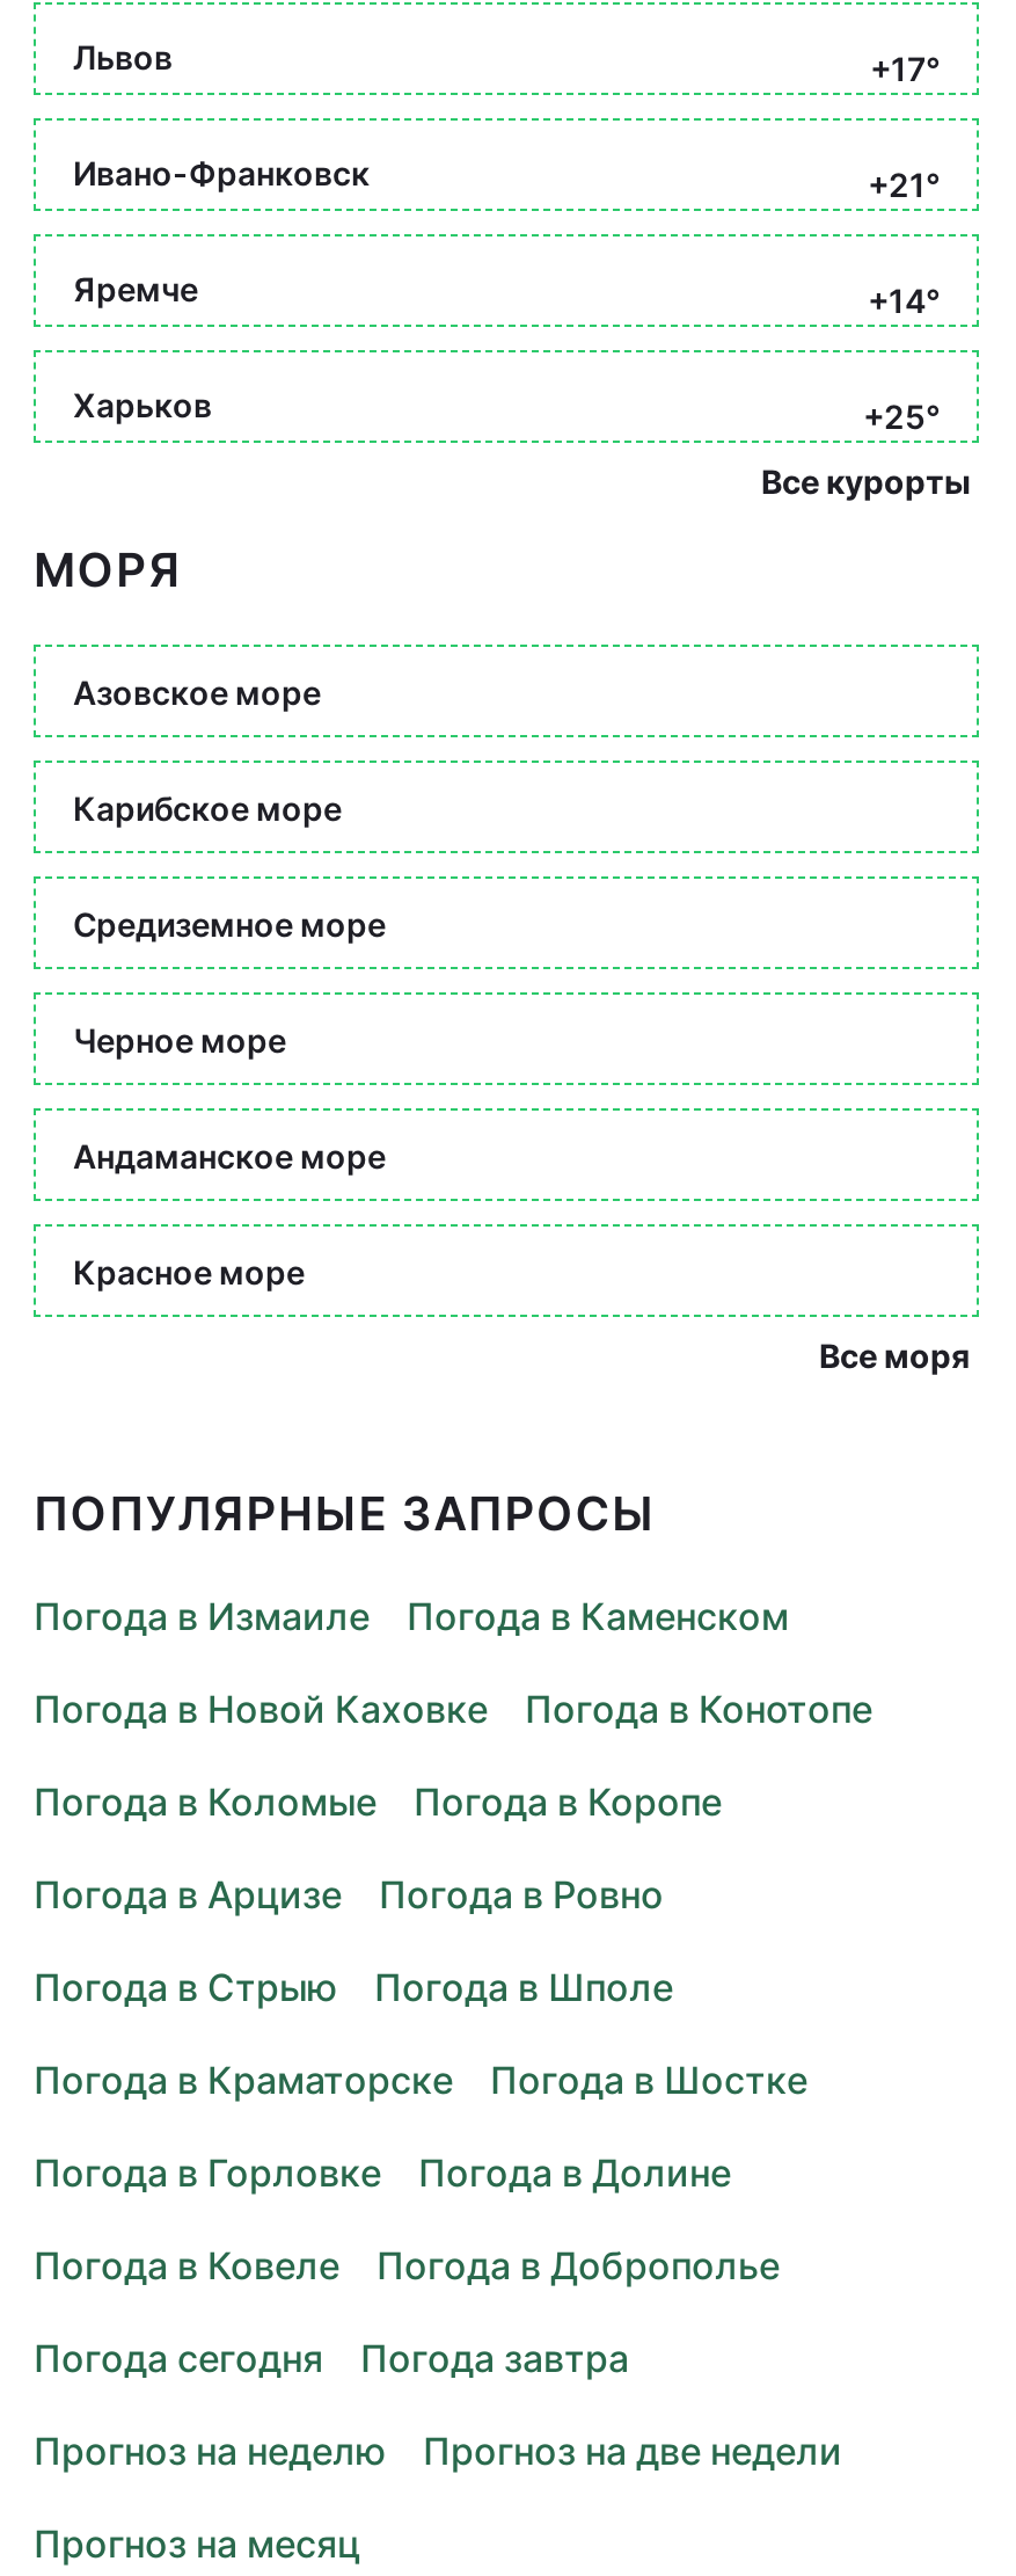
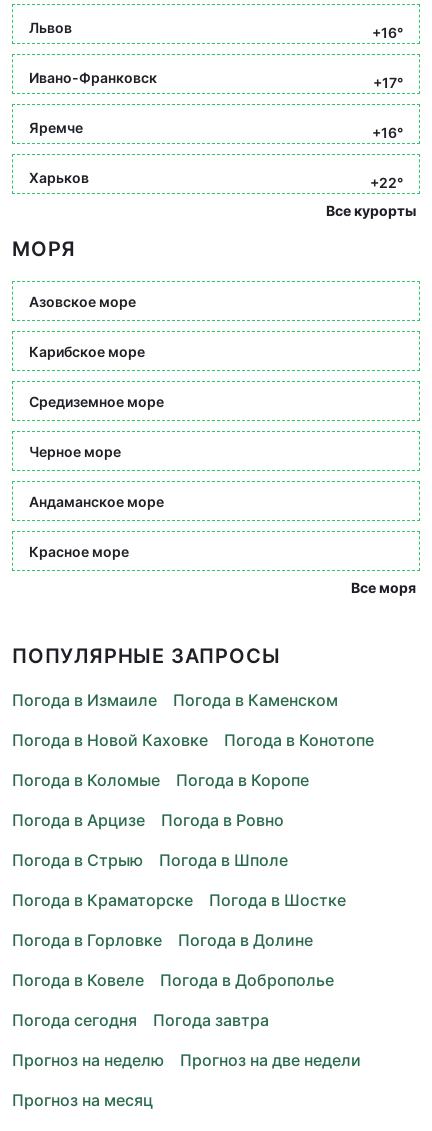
- +17°
+ +16°

- +21°
+ +17°

- +14°
+ +16°

- +25°
+ +22°
